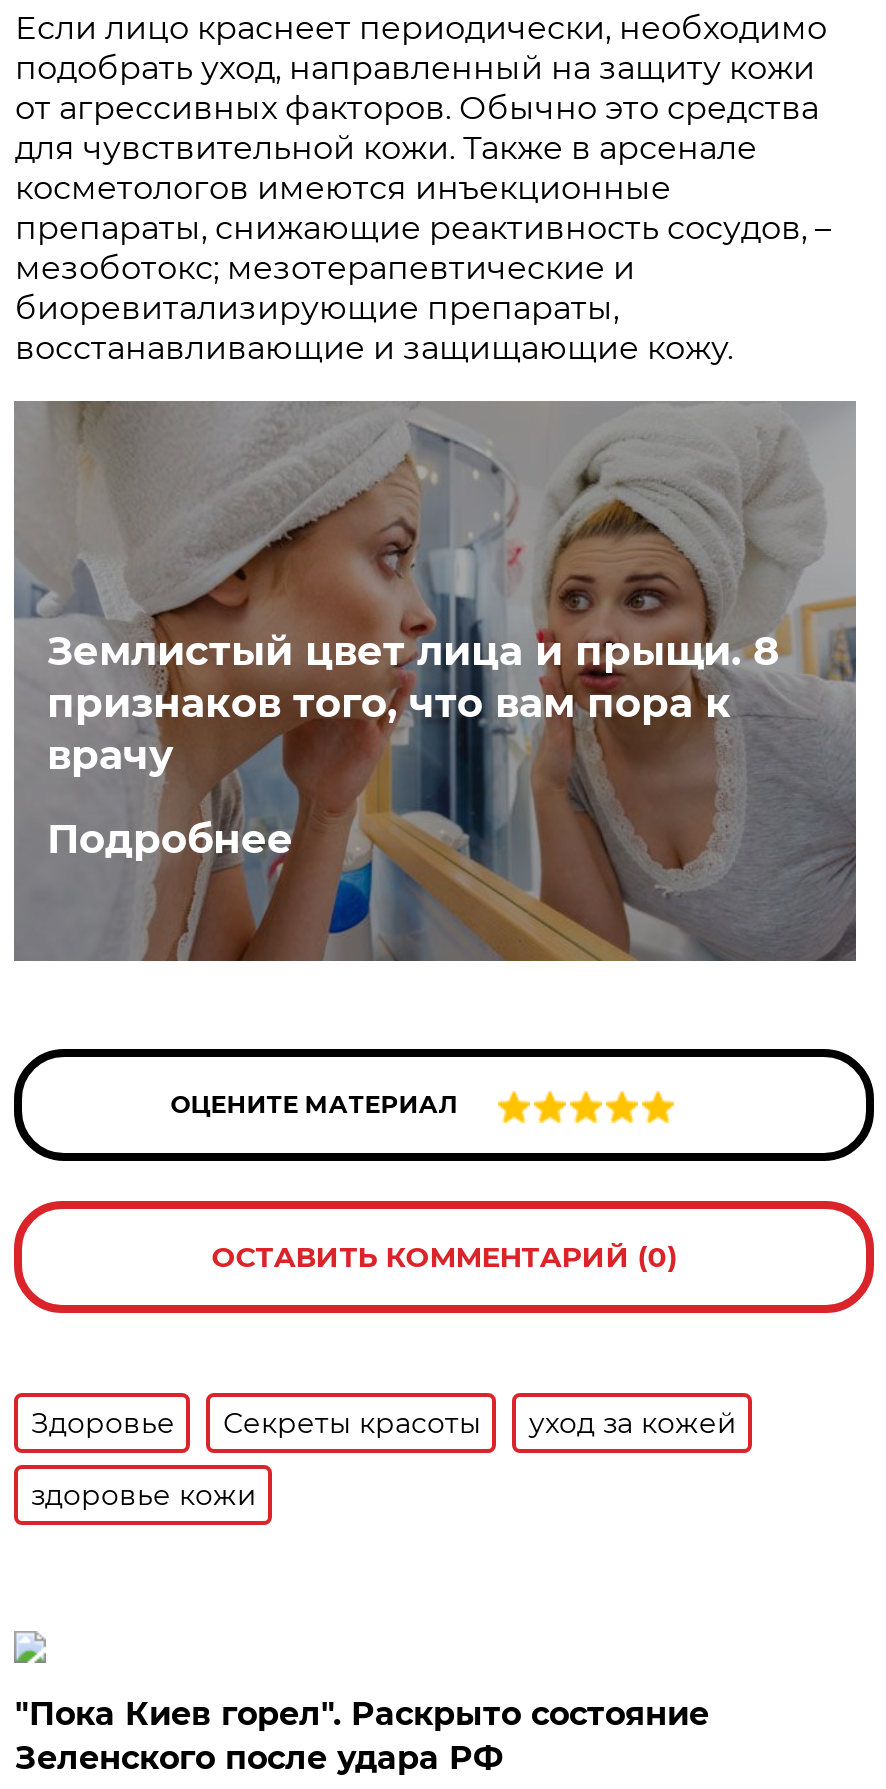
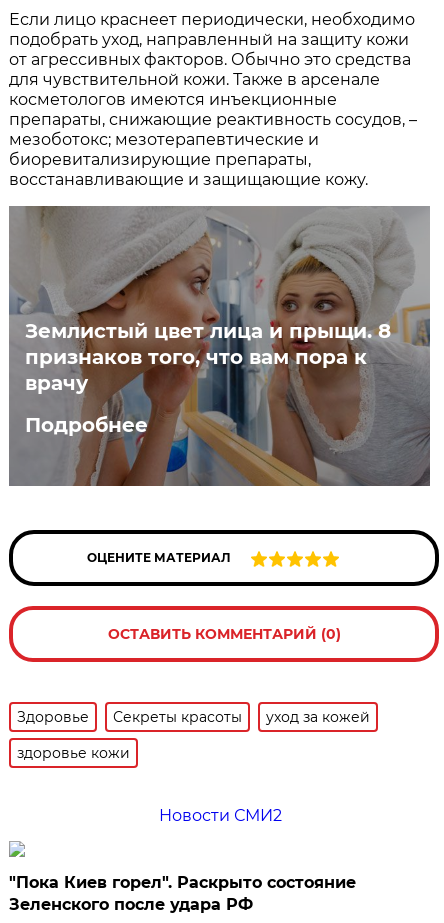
+ Новости СМИ2
